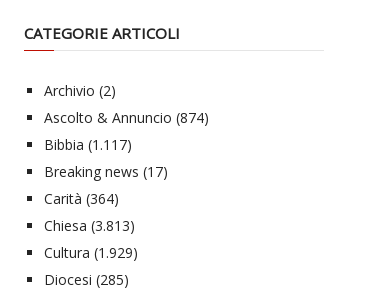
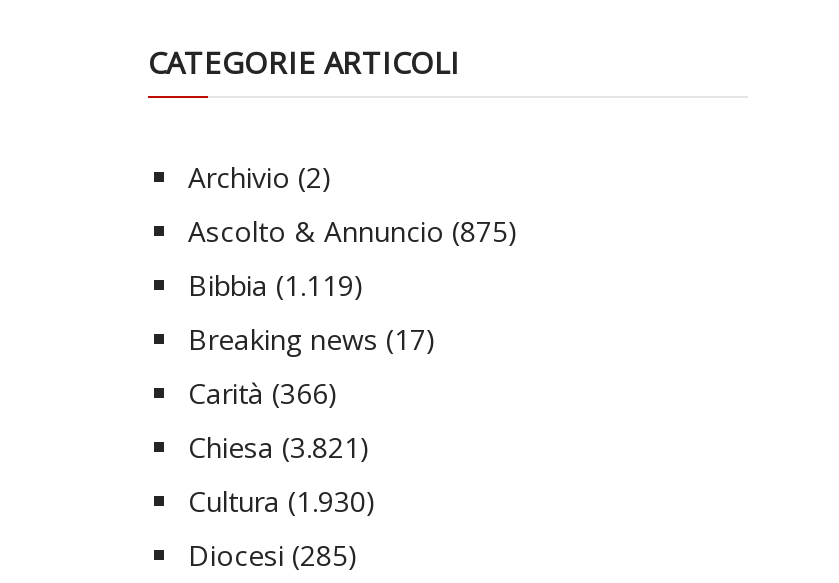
- Ascolto & Annuncio (874)
+ Ascolto & Annuncio (875)

- Bibbia (1.117)
+ Bibbia (1.119)

- Carità (364)
+ Carità (366)

- Chiesa (3.813)
+ Chiesa (3.821)

- Cultura (1.929)
+ Cultura (1.930)
